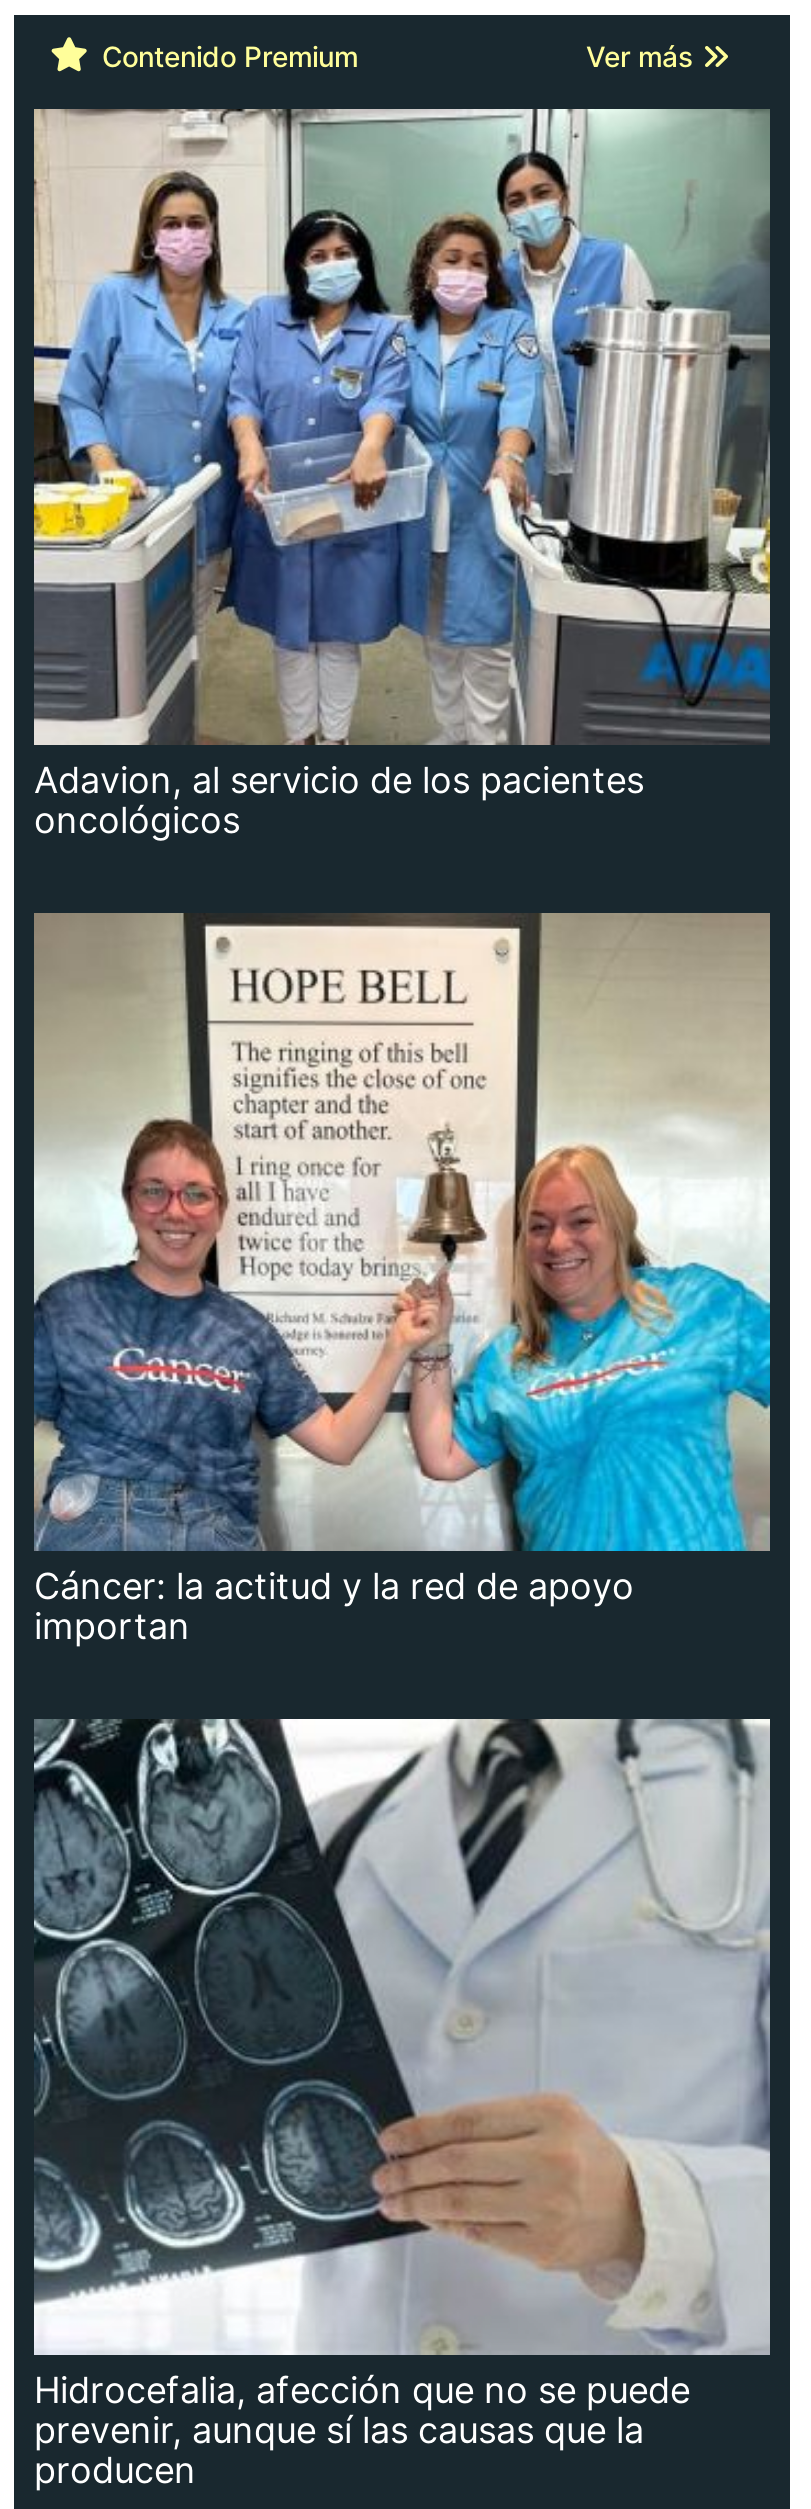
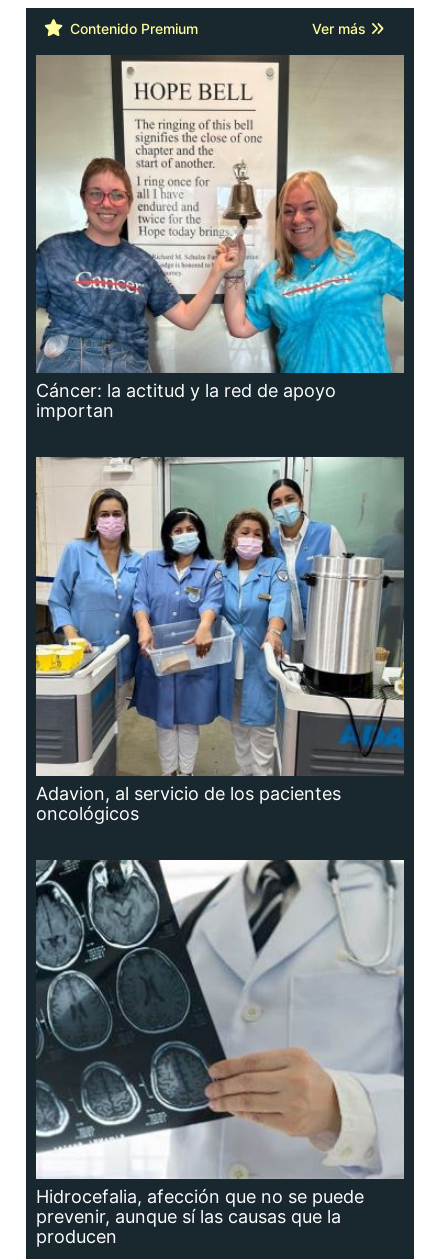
moved down: [image] | Adavion, al servicio de los pacientes | oncológicos

moved up: [image] | Cáncer: la actitud y la red de apoyo | importan
